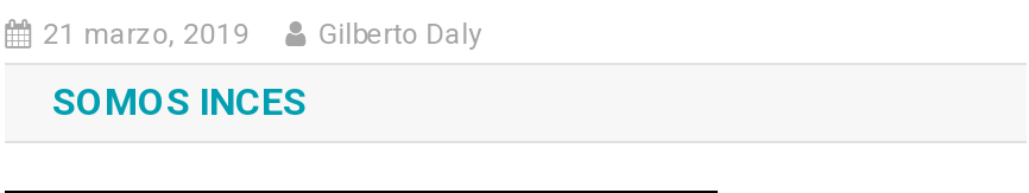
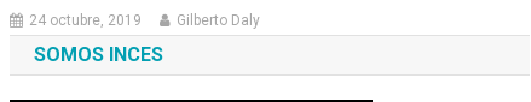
- 21 marzo, 2019
+ 24 octubre, 2019
